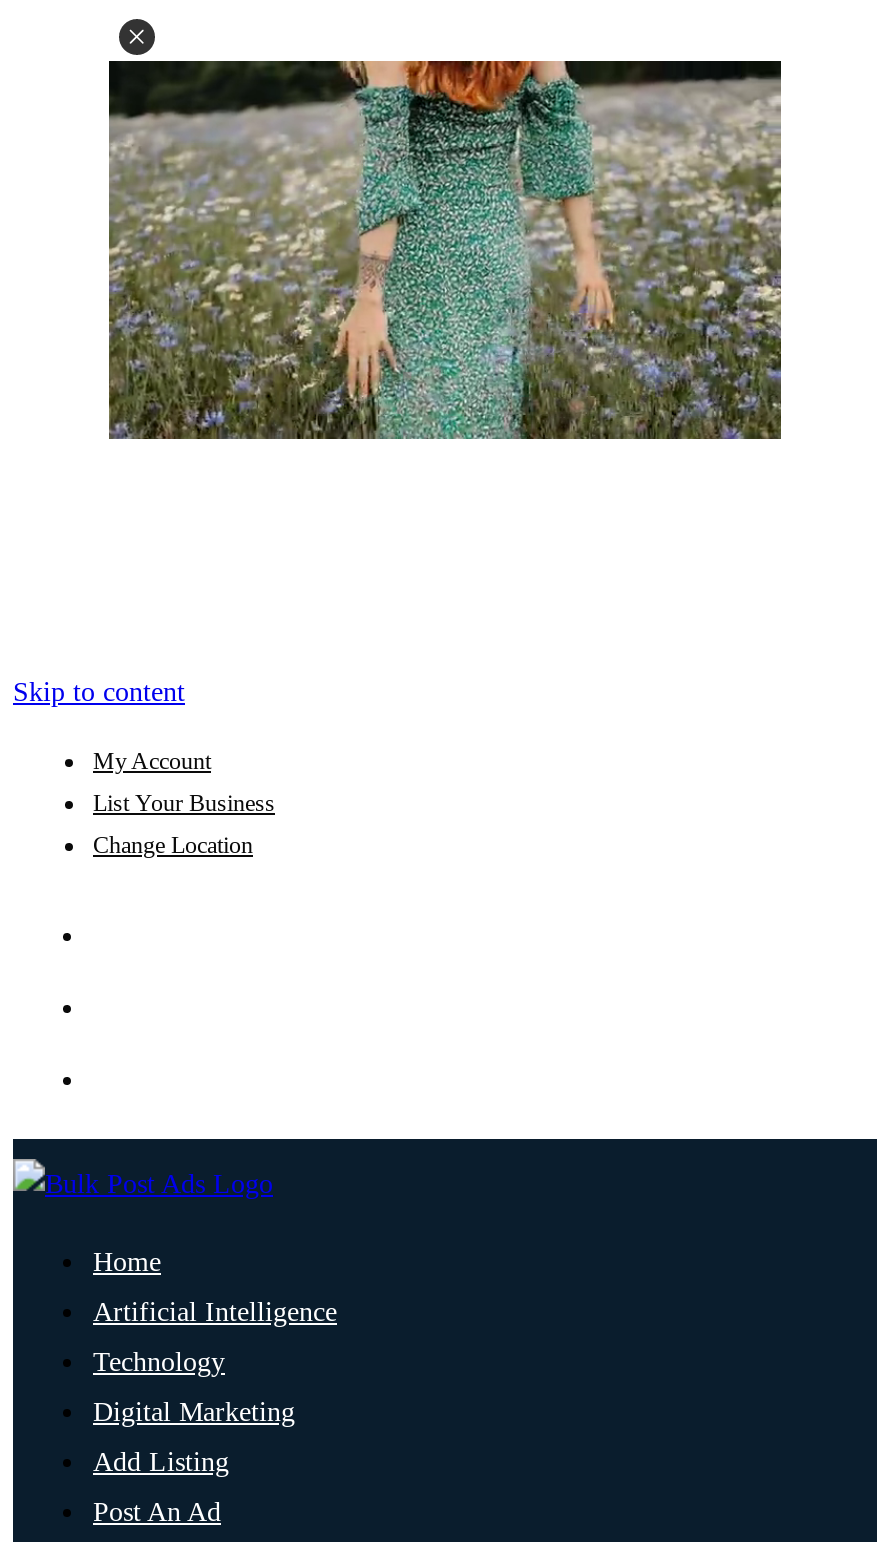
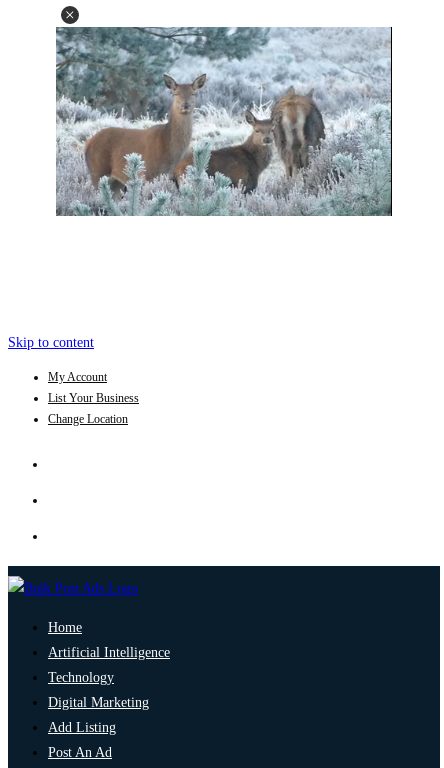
- [image]
+ [image]
